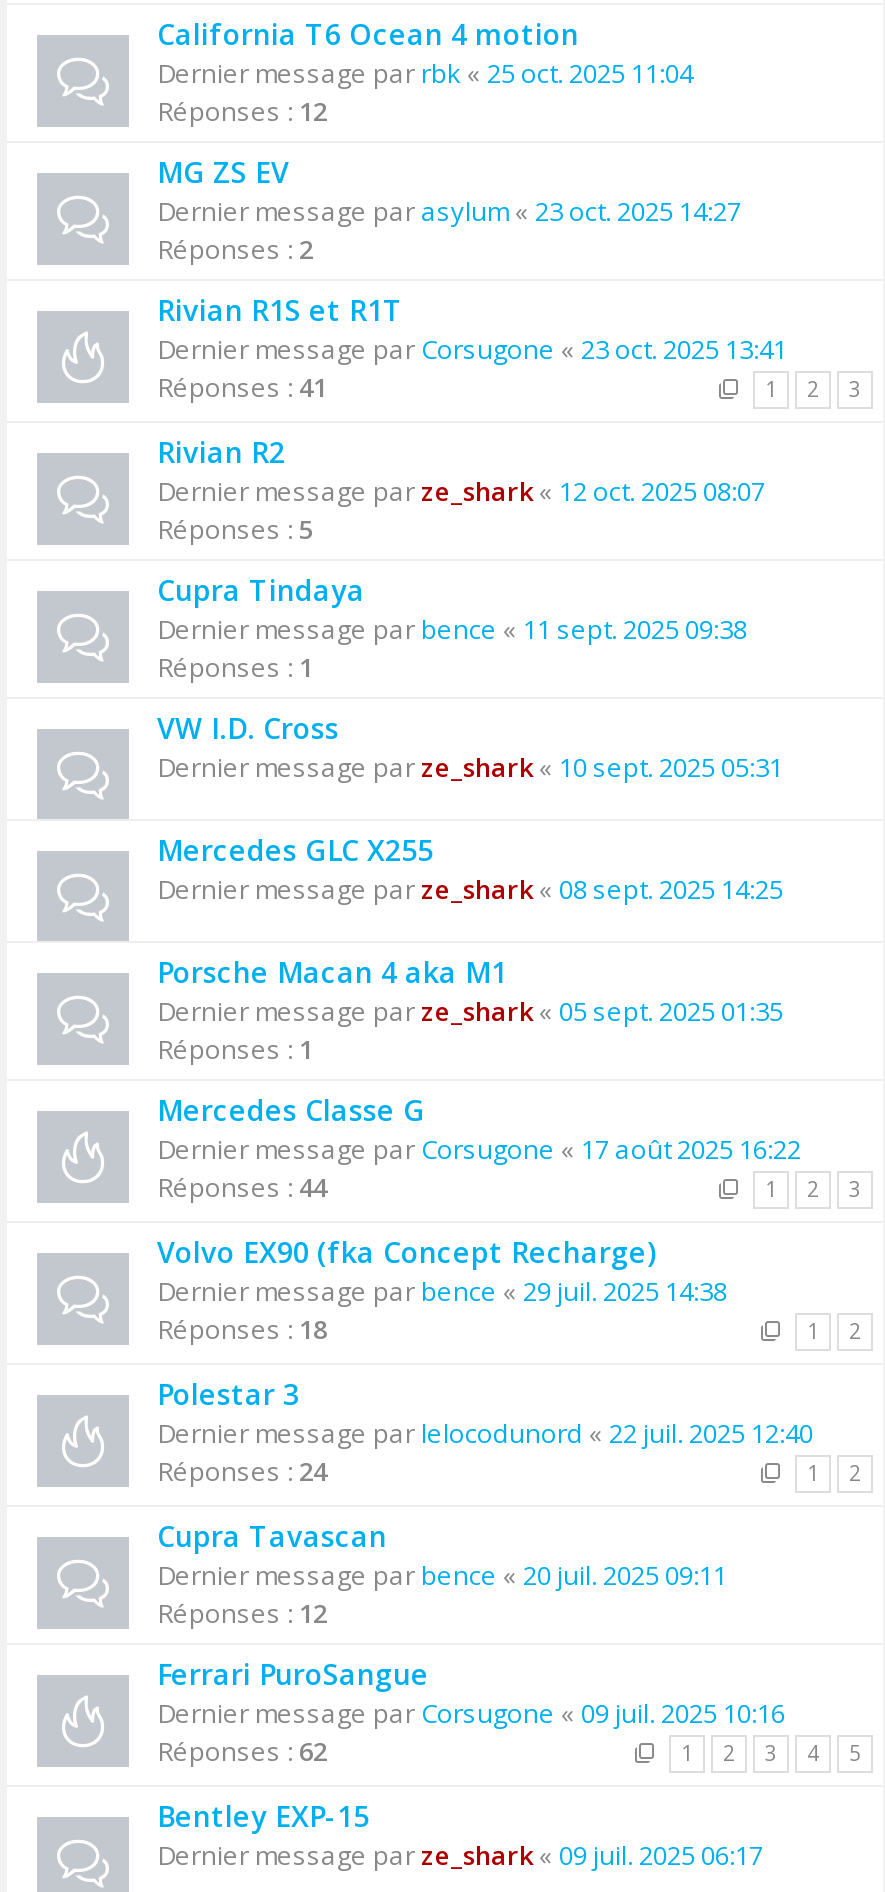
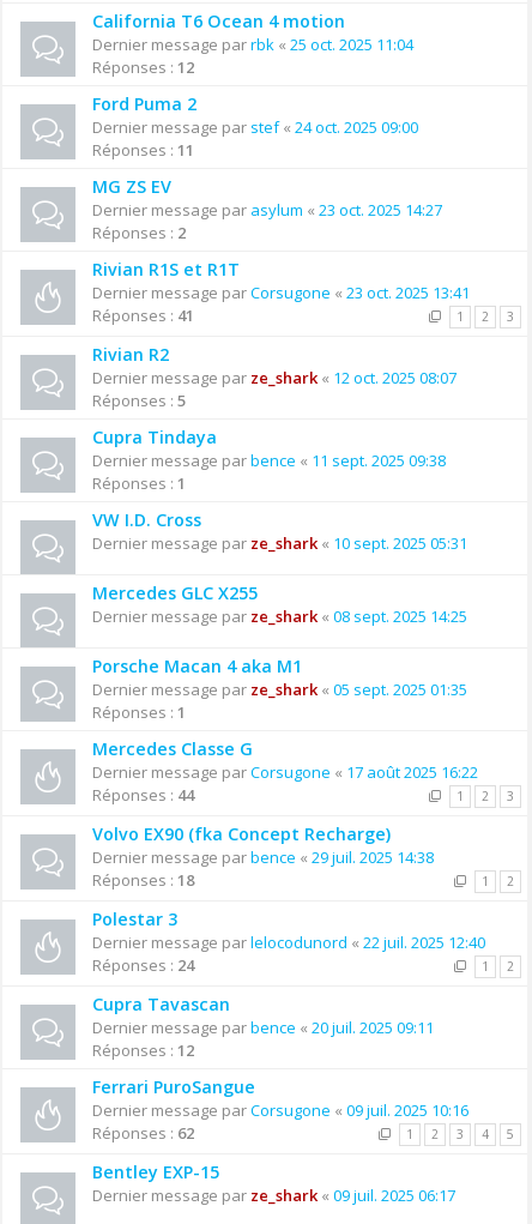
+ Ford Puma 2
+ Dernier message par stef «24 oct. 2025 09:00
+ Réponses : 11
